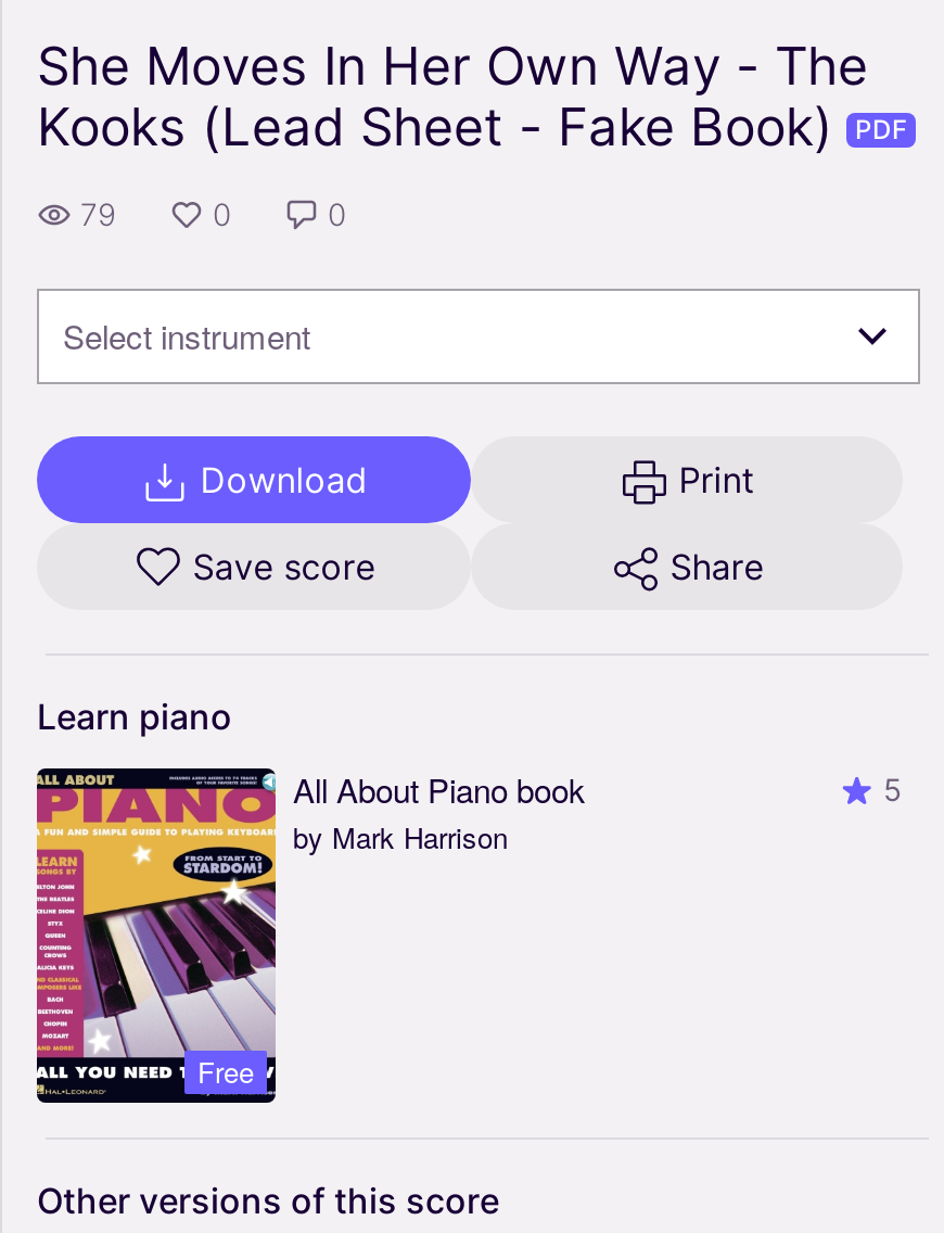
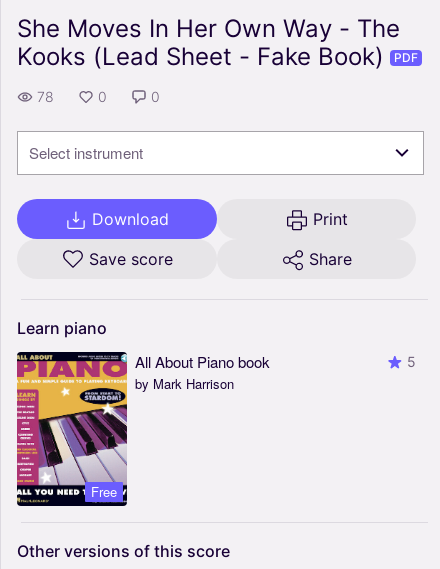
- 79
+ 78
